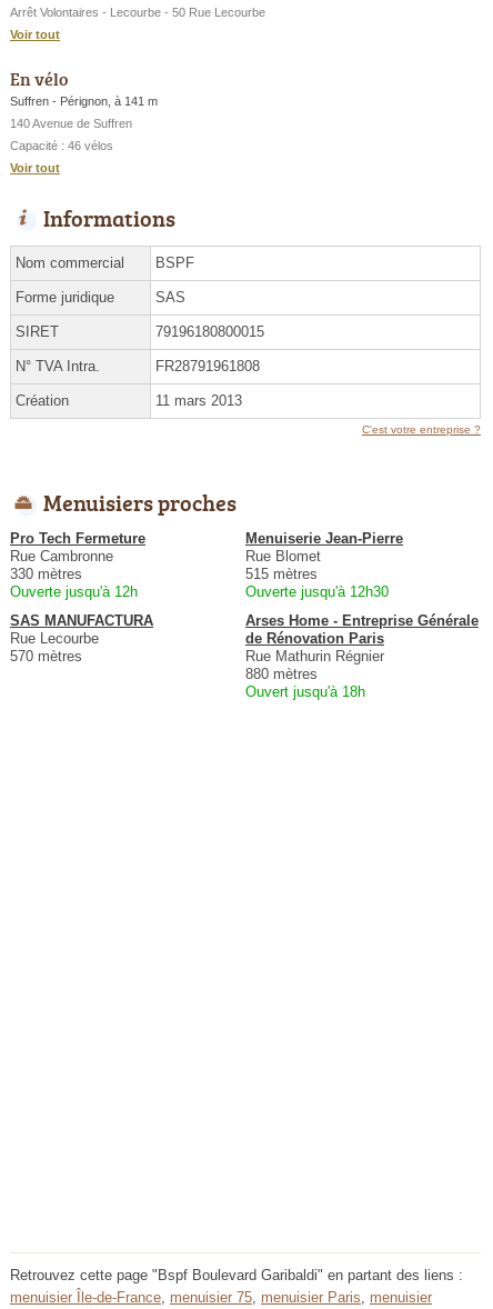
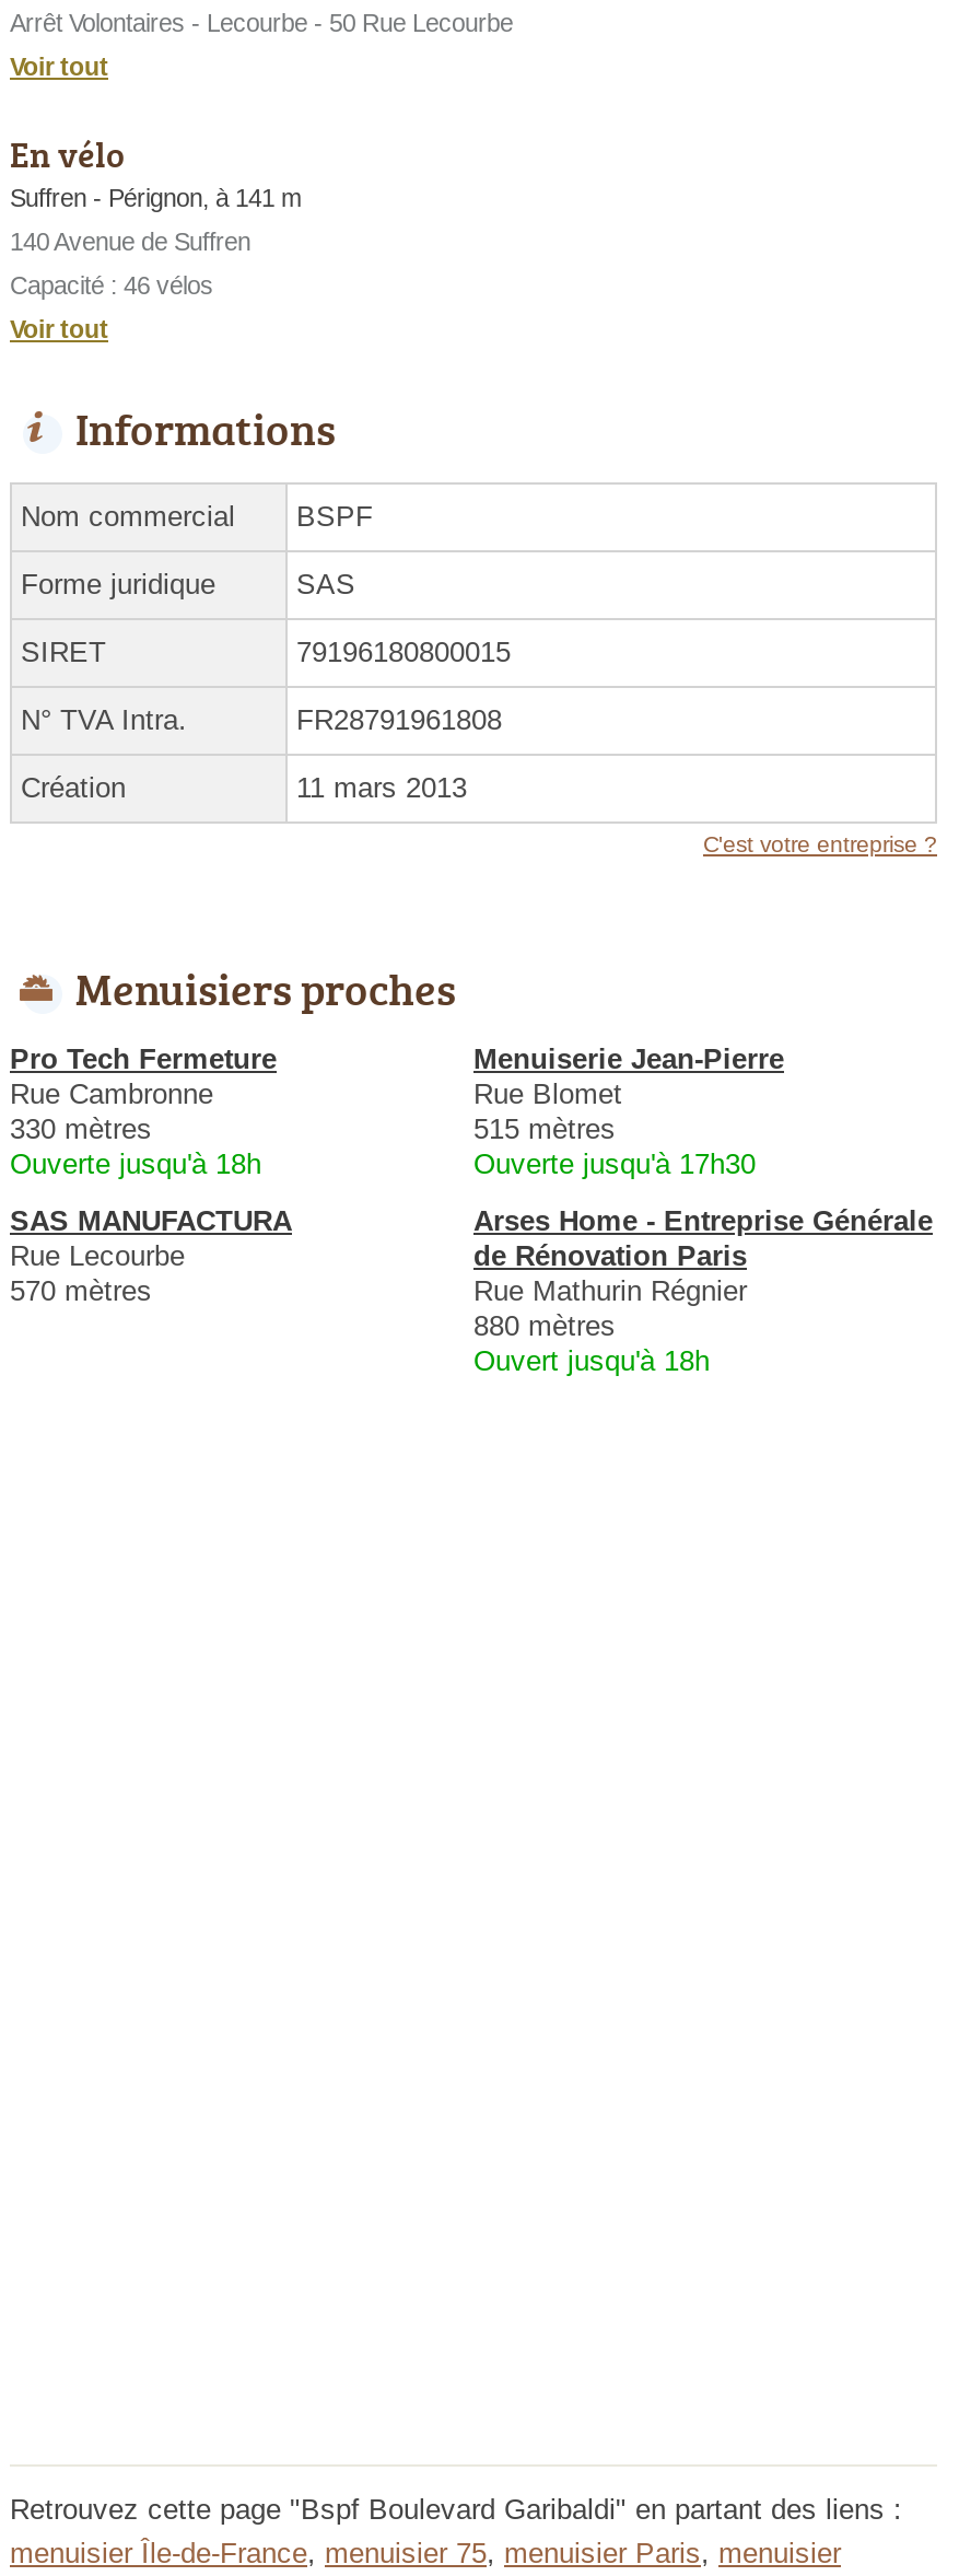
- Ouverte jusqu'à 12h
+ Ouverte jusqu'à 18h

- Ouverte jusqu'à 12h30
+ Ouverte jusqu'à 17h30
